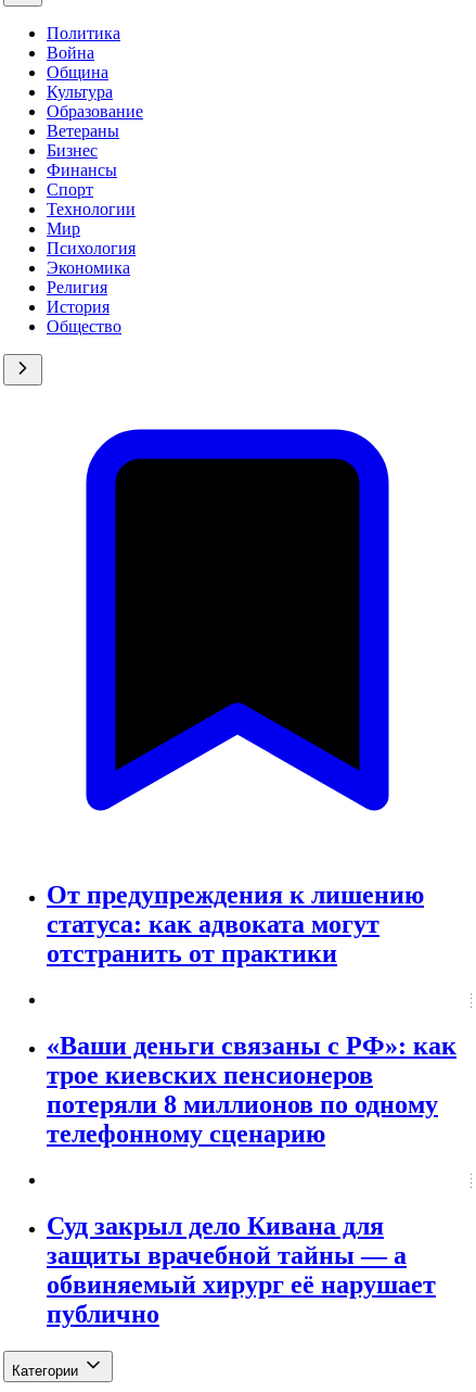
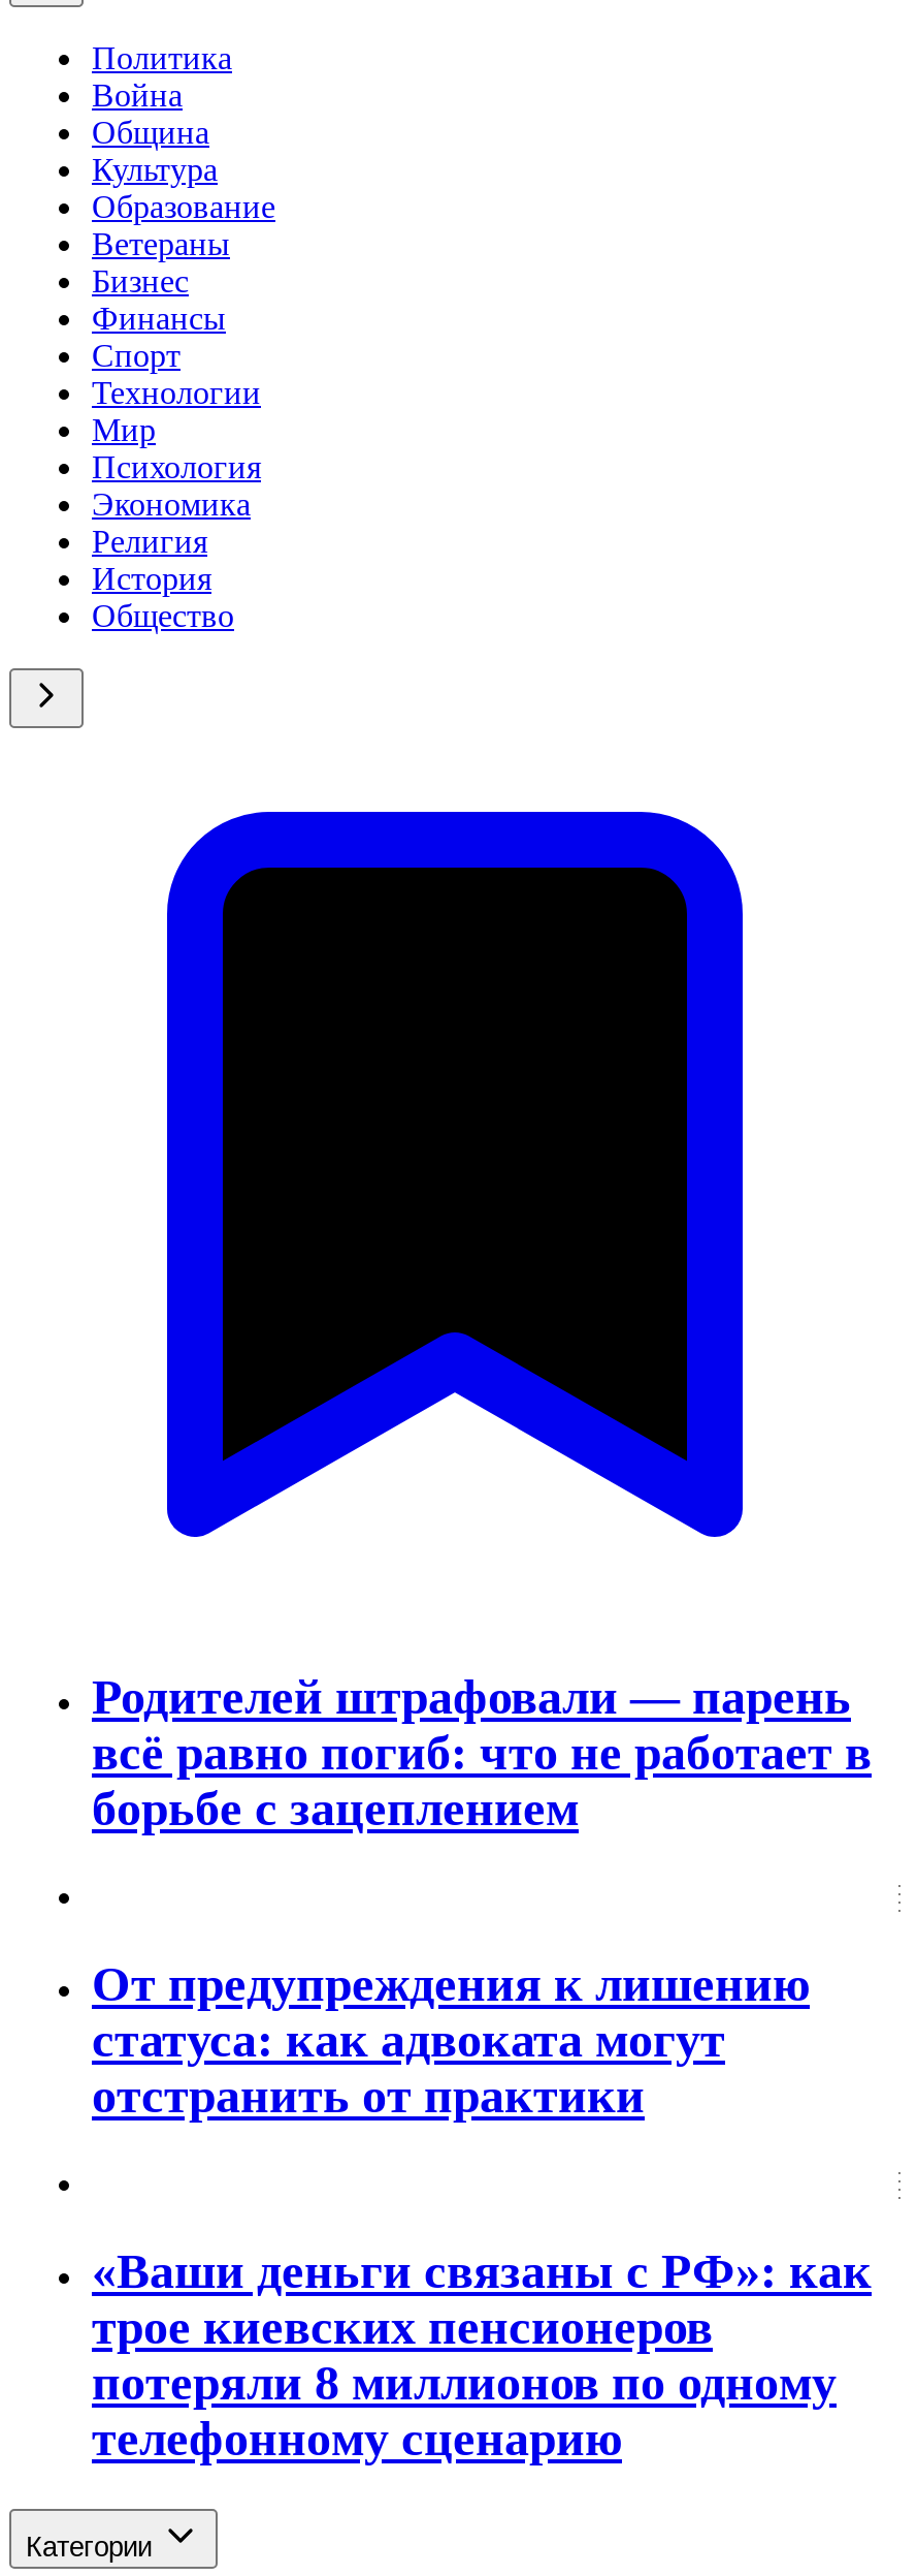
+ Родителей штрафовали — парень
+ всё равно погиб: что не работает в
+ борьбе с зацеплением

moved down: От предупреждения к лишению | статуса: как адвоката могут | отстранить от практики | «Ваши деньги связаны с РФ»: как | трое киевских пенсионеров | потеряли 8 миллионов по одному | телефонному сценарию

- Суд закрыл дело Кивана для
- защиты врачебной тайны — а
- обвиняемый хирург её нарушает
- публично
